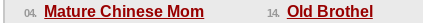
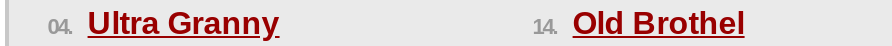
- Mature Chinese Mom
+ Ultra Granny
